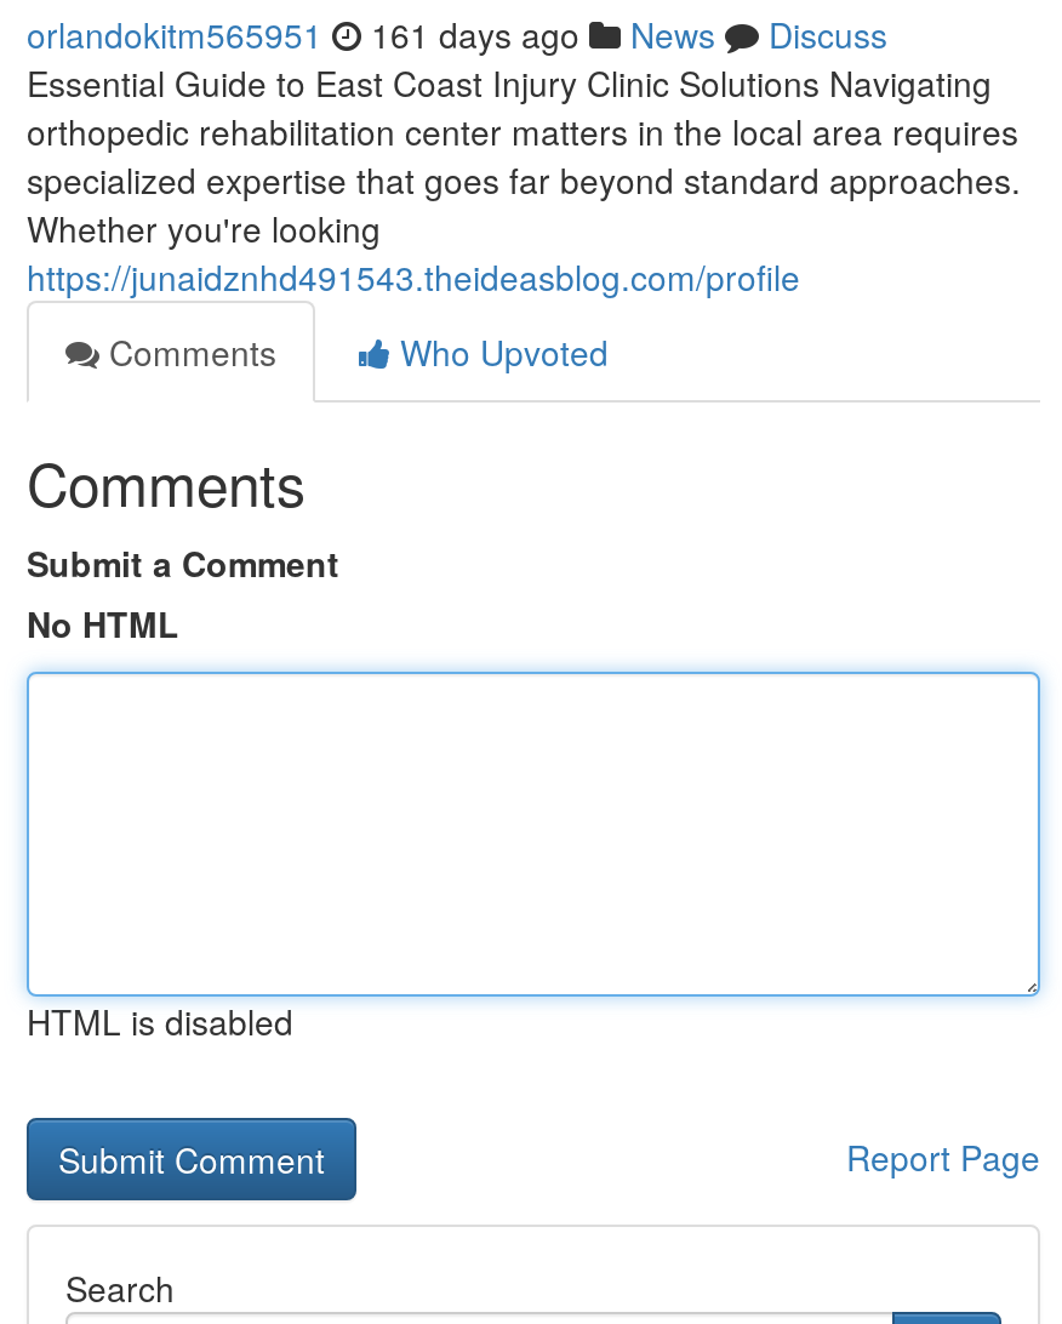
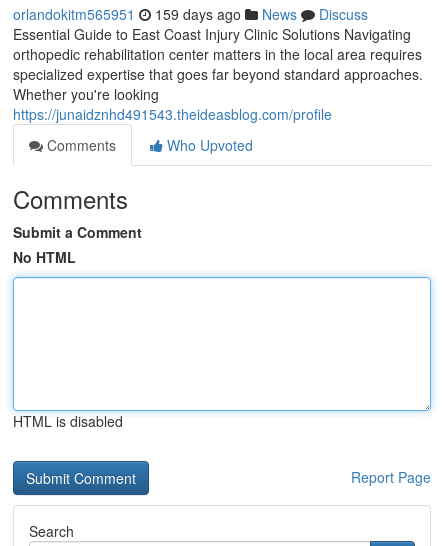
- orlandokitm565951 161 days ago News Discuss
+ orlandokitm565951 159 days ago News Discuss
